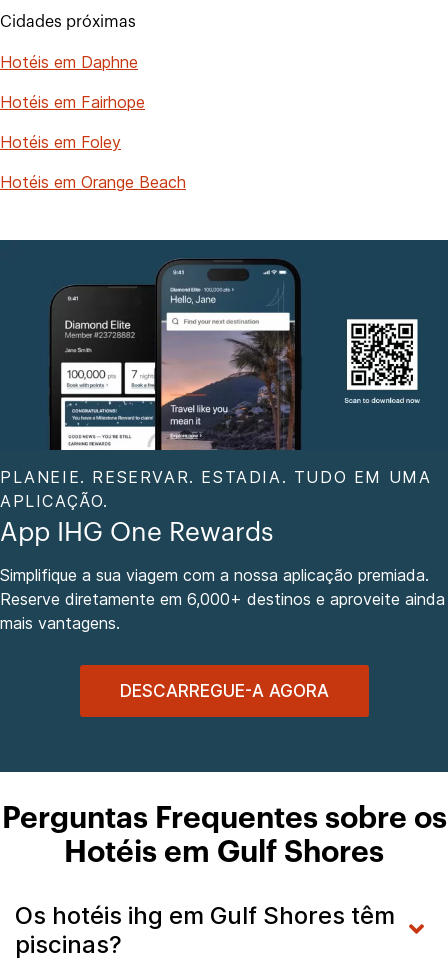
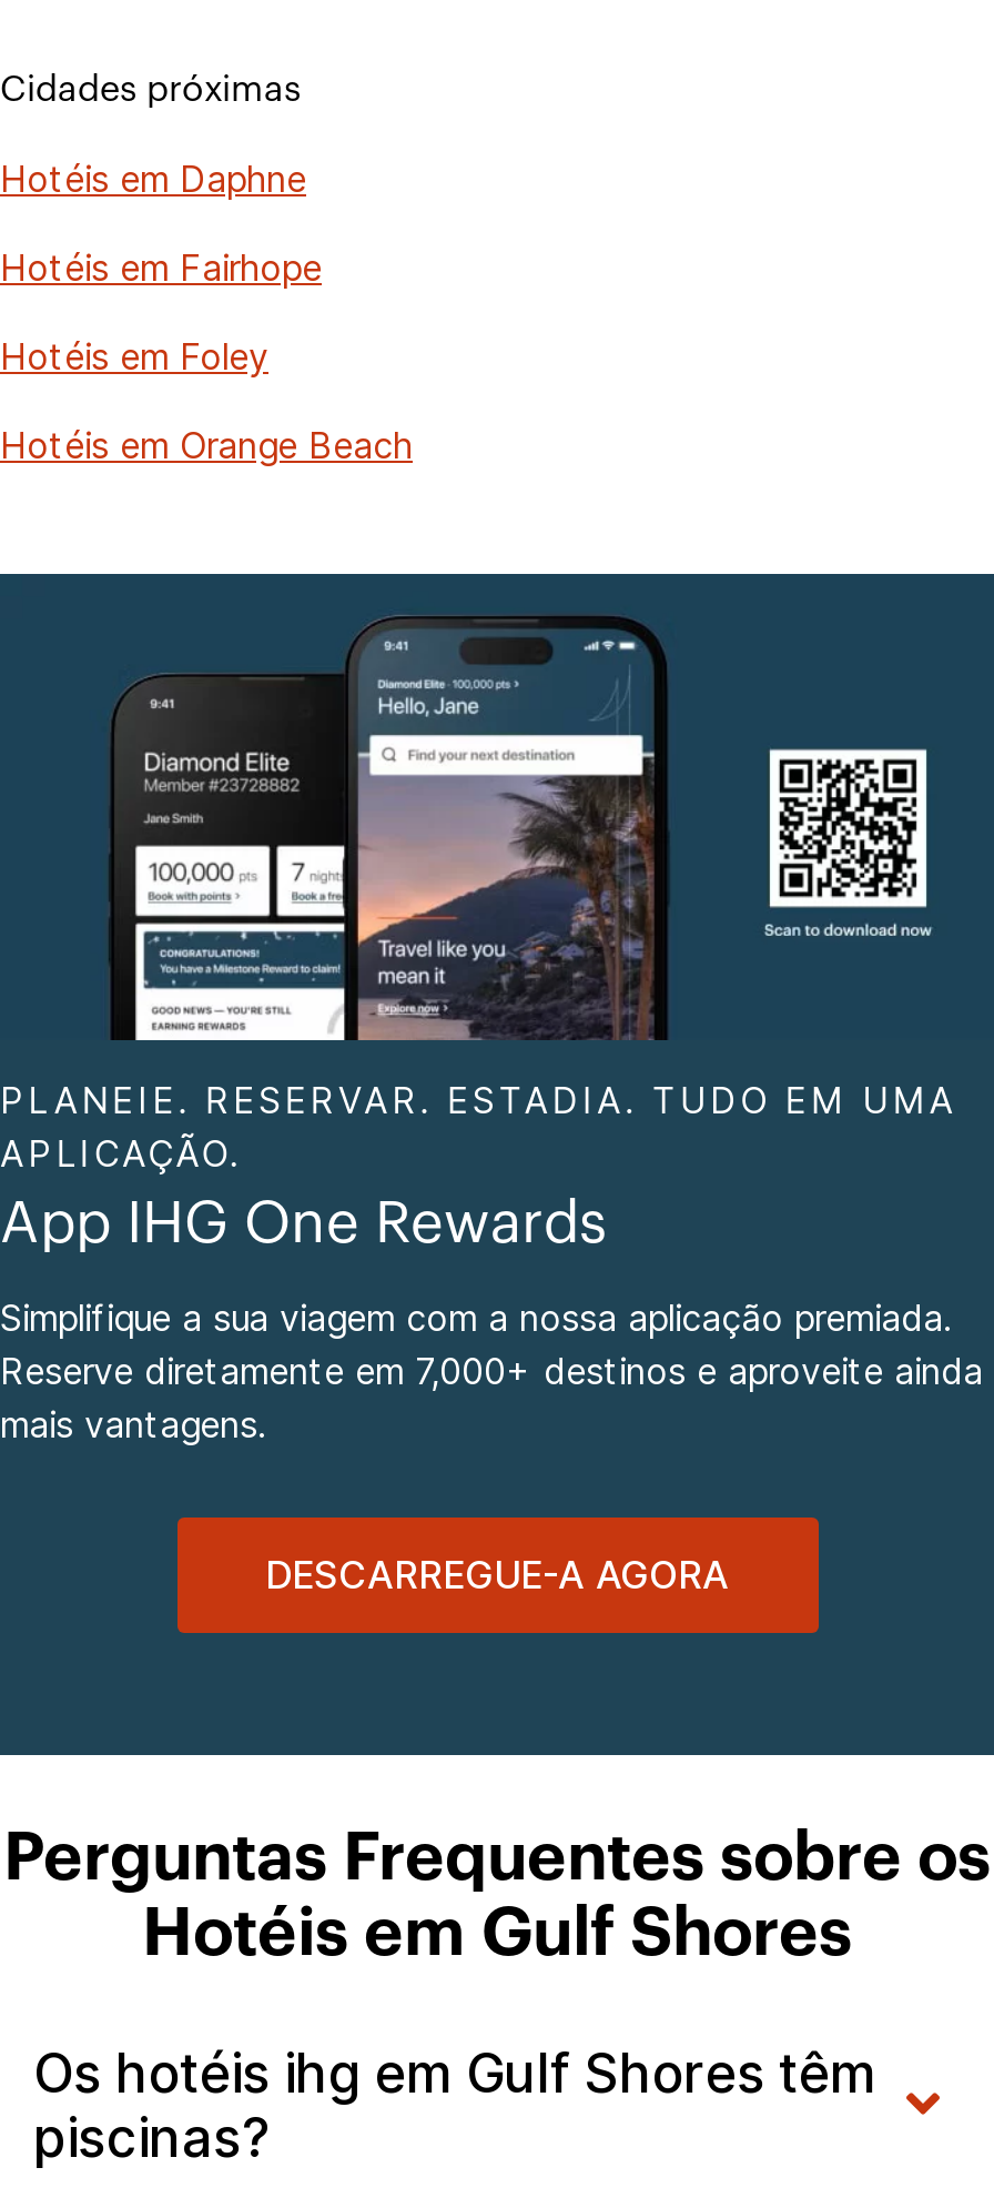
- Reserve diretamente em 6,000+ destinos e aproveite ainda
+ Reserve diretamente em 7,000+ destinos e aproveite ainda
